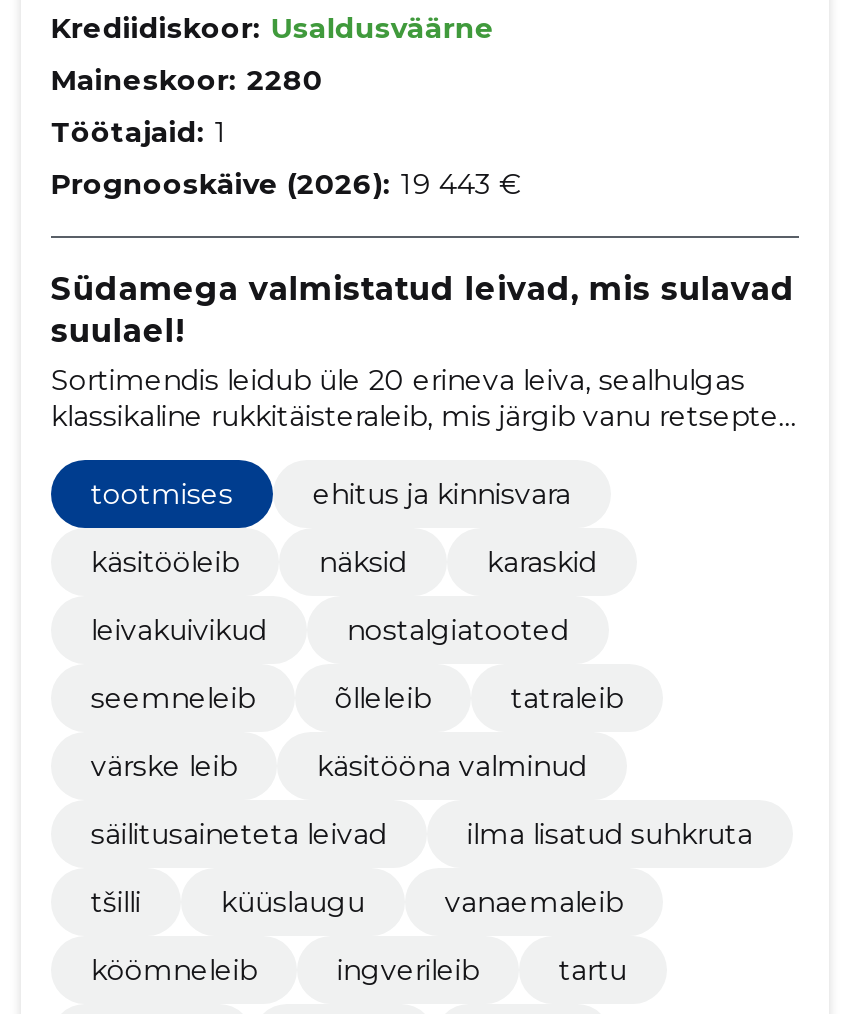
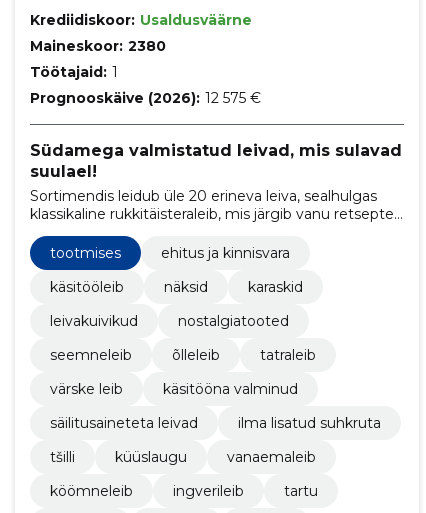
- Maineskoor: 2280
+ Maineskoor: 2380

- Prognooskäive (2026): 19 443 €
+ Prognooskäive (2026): 12 575 €
